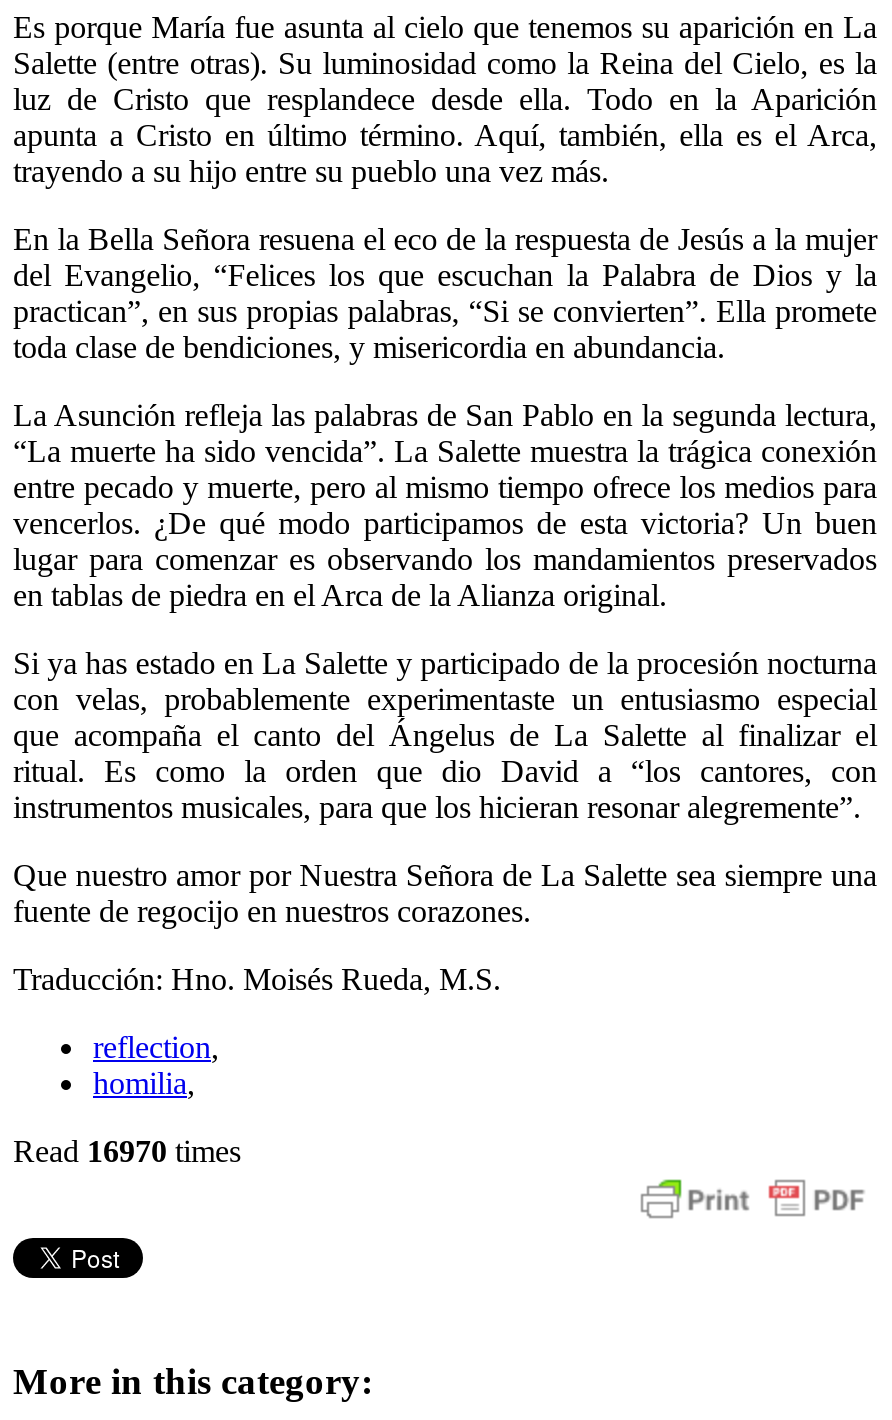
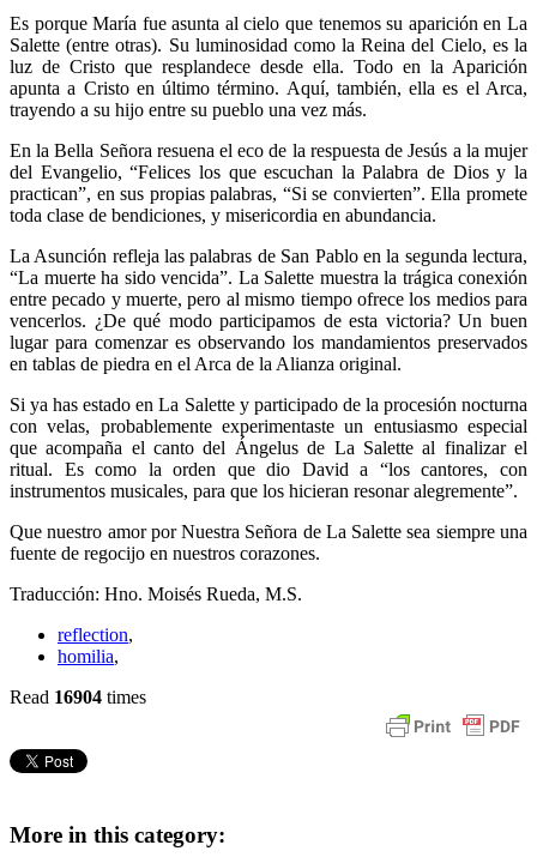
- Read 16970 times
+ Read 16904 times
